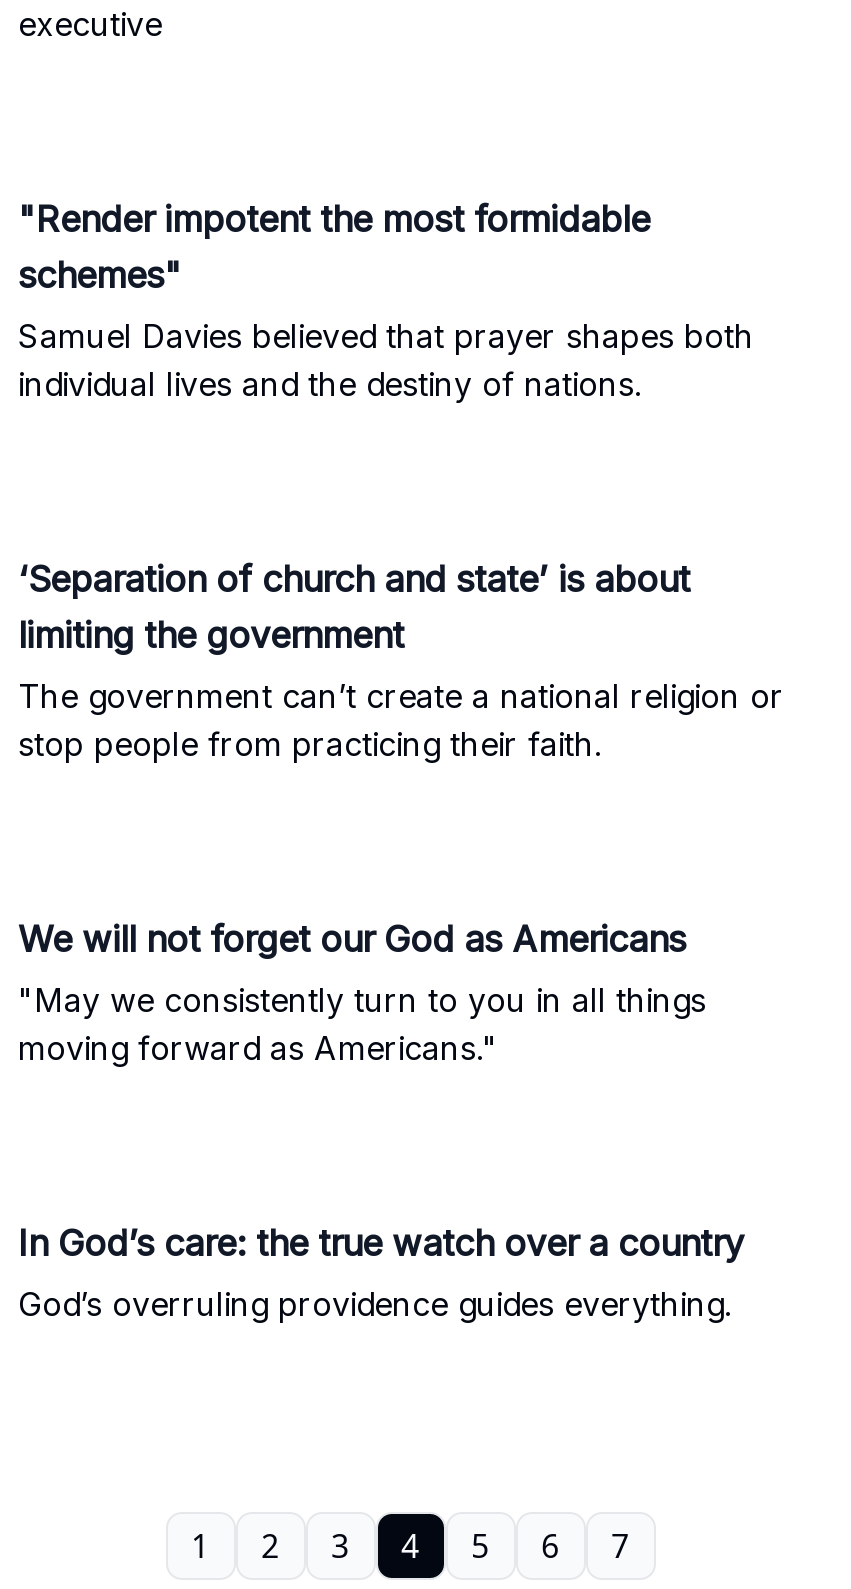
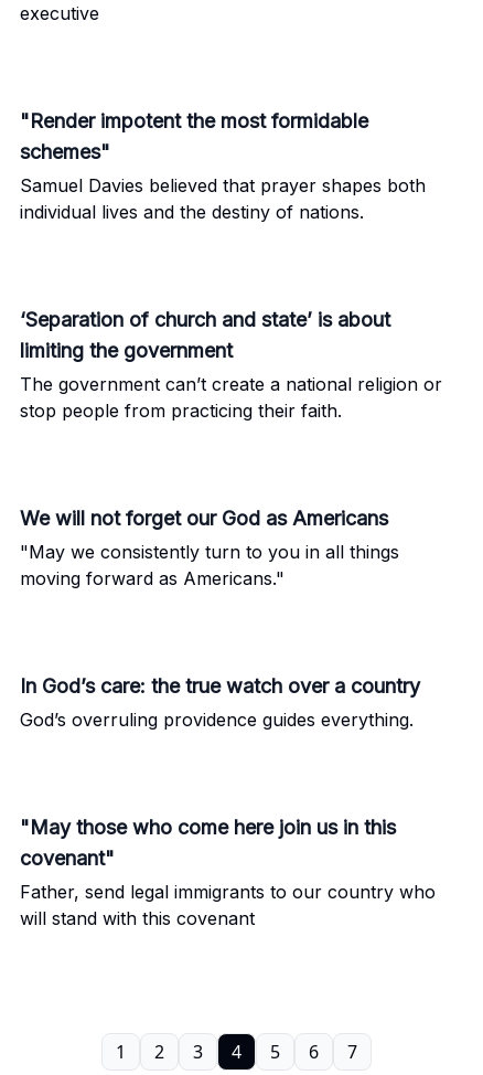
+ "May those who come here join us in this
+ covenant"
+ Father, send legal immigrants to our country who
+ will stand with this covenant
